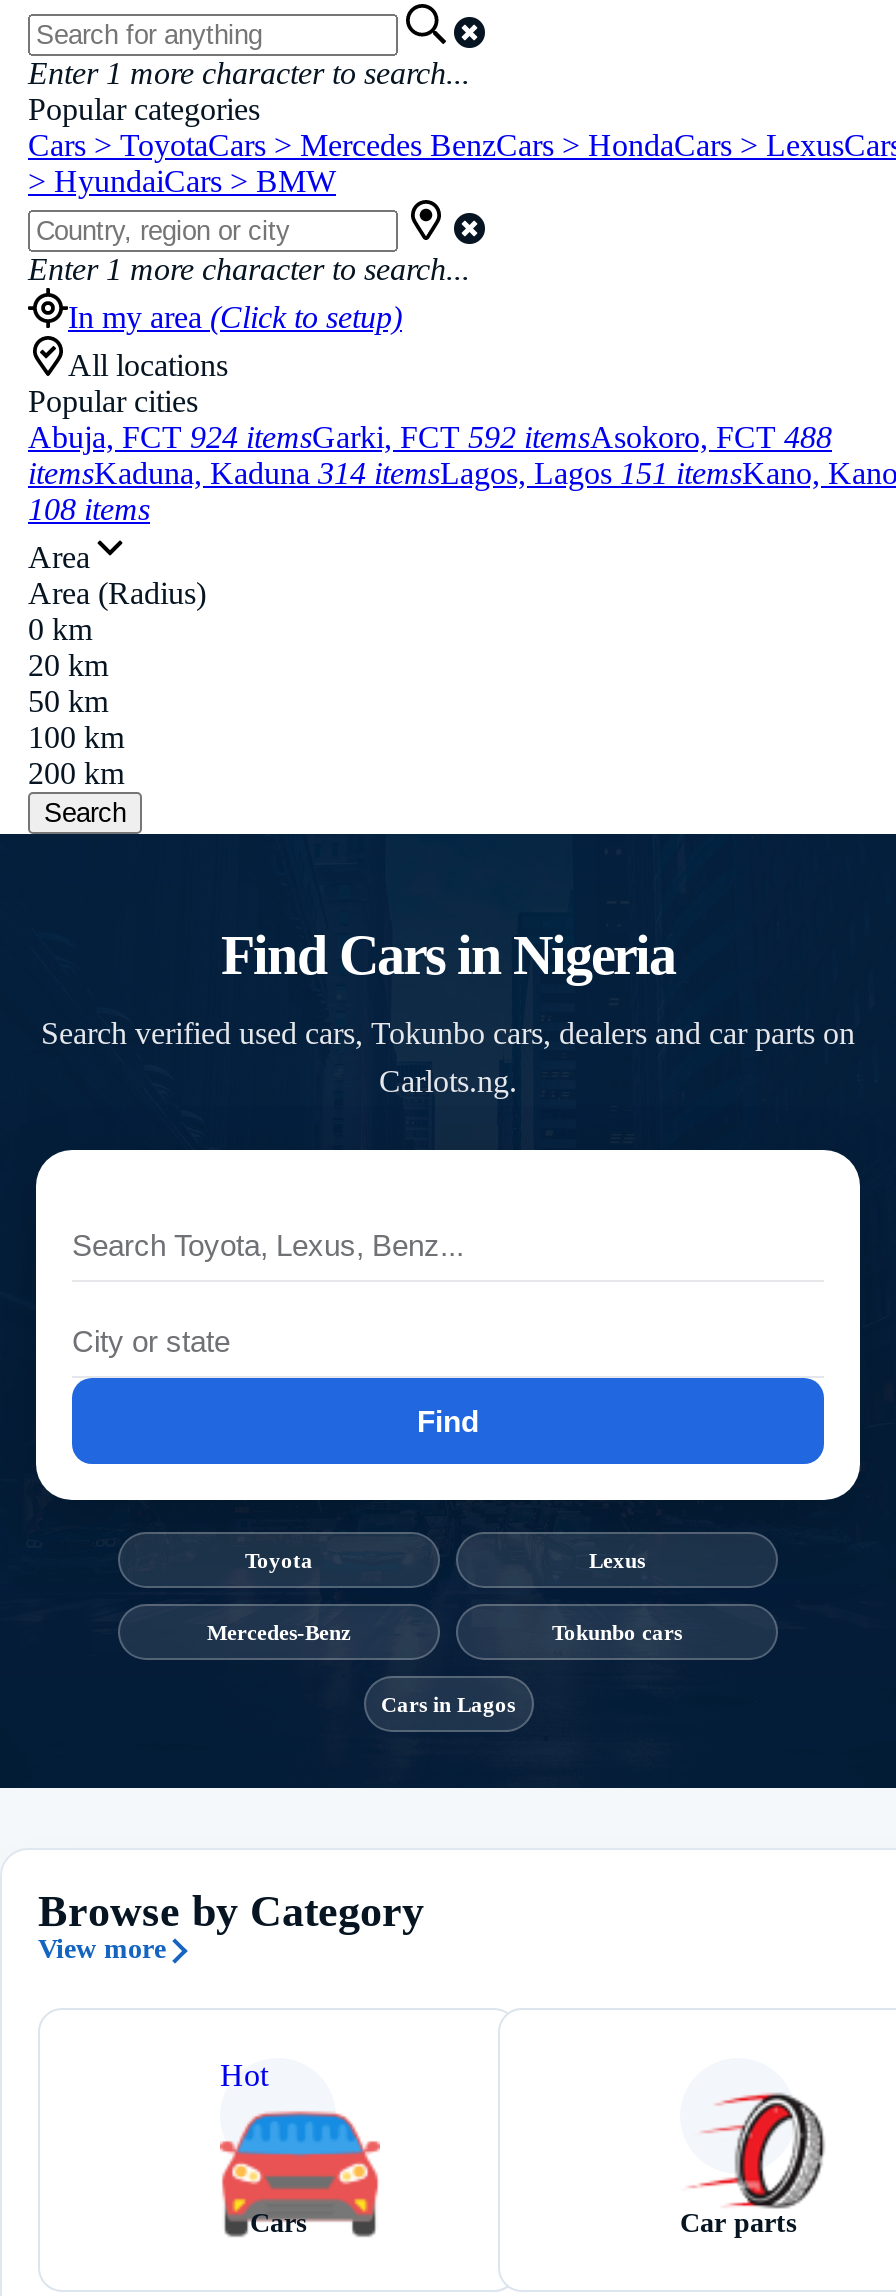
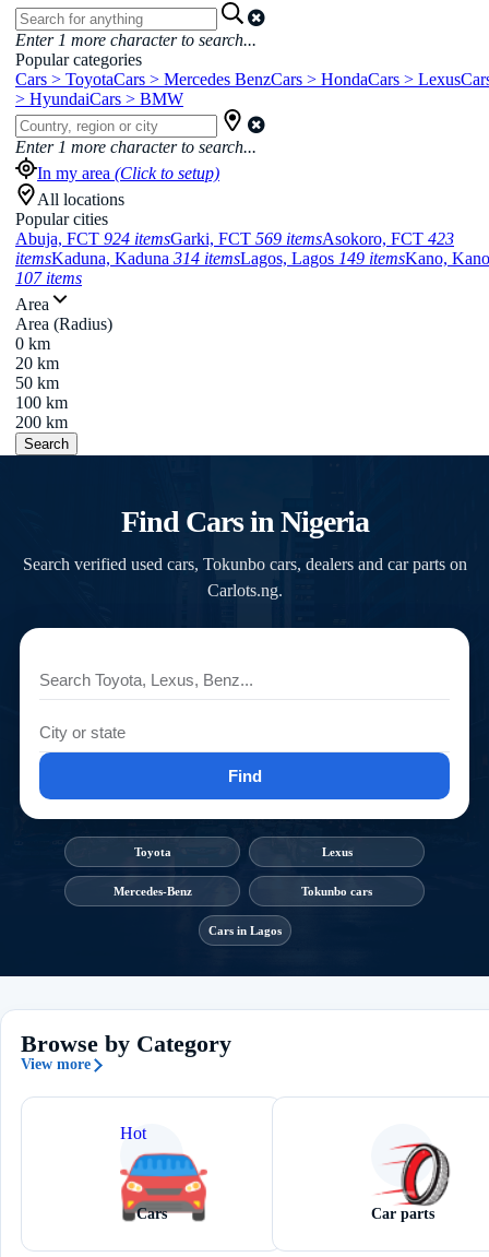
- Abuja, FCT 924 itemsGarki, FCT 592 itemsAsokoro, FCT 488
+ Abuja, FCT 924 itemsGarki, FCT 569 itemsAsokoro, FCT 423

- itemsKaduna, Kaduna 314 itemsLagos, Lagos 151 itemsKano, Kano
+ itemsKaduna, Kaduna 314 itemsLagos, Lagos 149 itemsKano, Kano

- 108 items
+ 107 items
